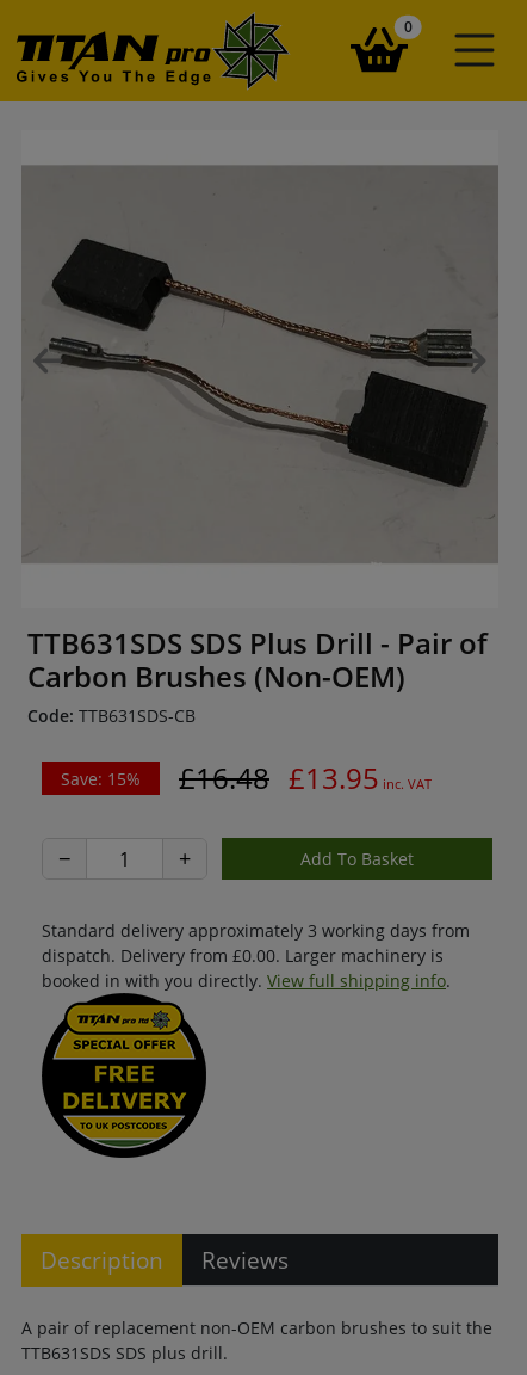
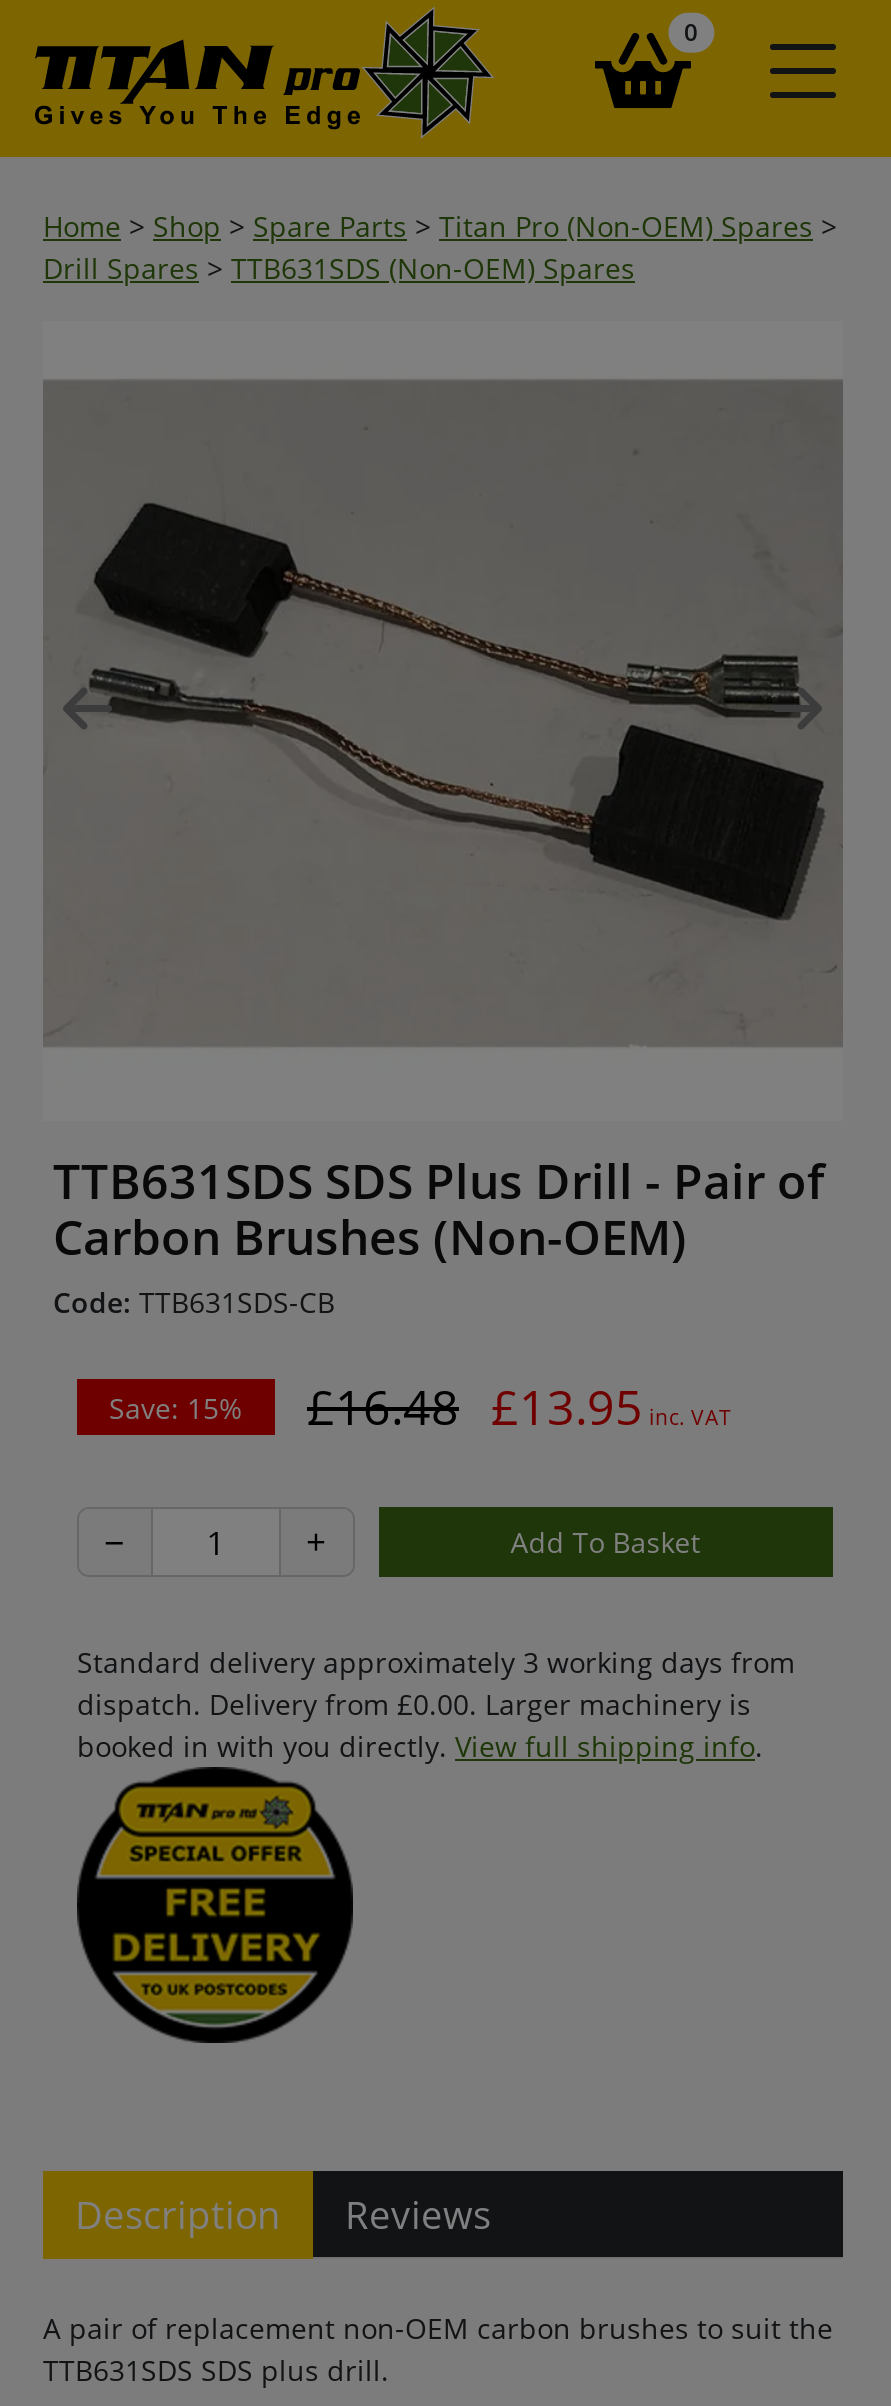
+ Home > Shop > Spare Parts > Titan Pro (Non-OEM) Spares >
+ Drill Spares > TTB631SDS (Non-OEM) Spares
